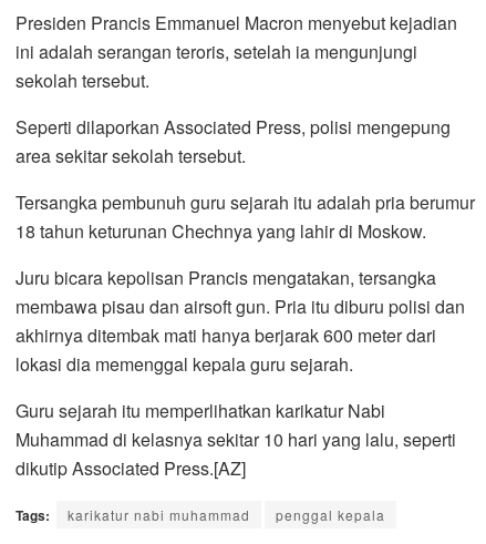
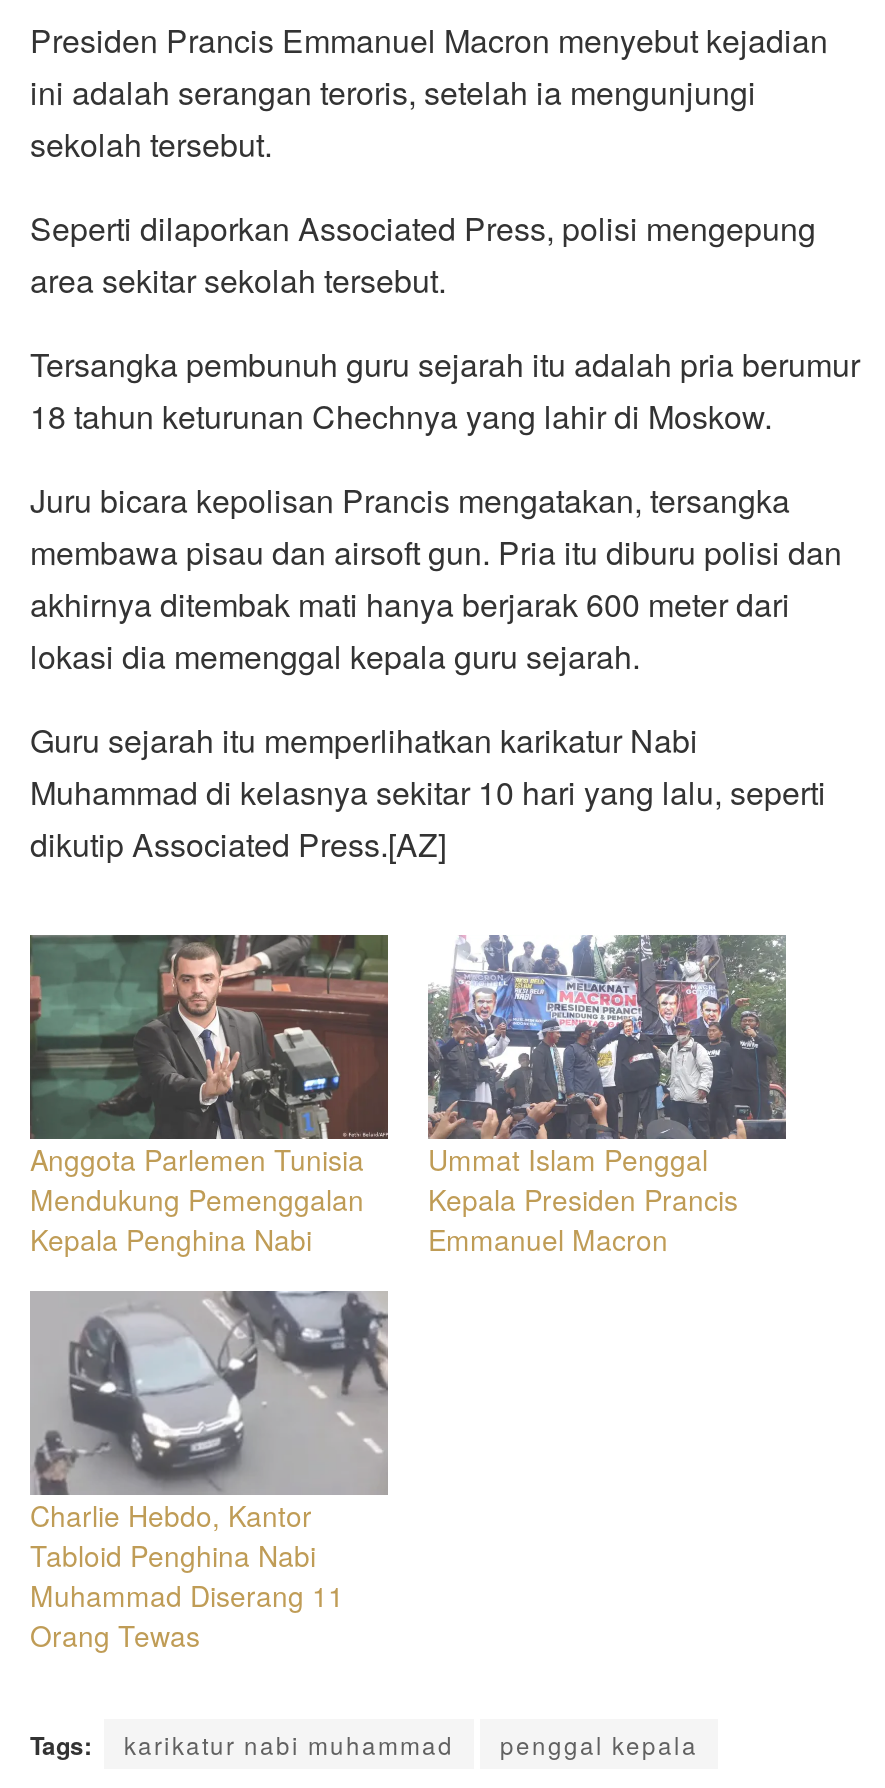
+ [image]
+ Anggota Parlemen Tunisia
+ Mendukung Pemenggalan
+ Kepala Penghina Nabi

+ [image]
+ Charlie Hebdo, Kantor
+ Tabloid Penghina Nabi
+ Muhammad Diserang 11
+ Orang Tewas

+ [image]
+ Ummat Islam Penggal
+ Kepala Presiden Prancis
+ Emmanuel Macron
